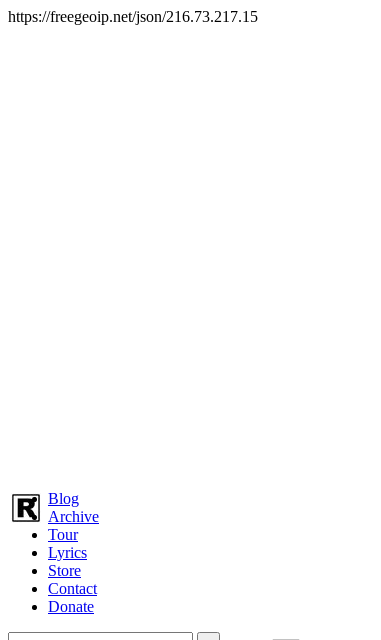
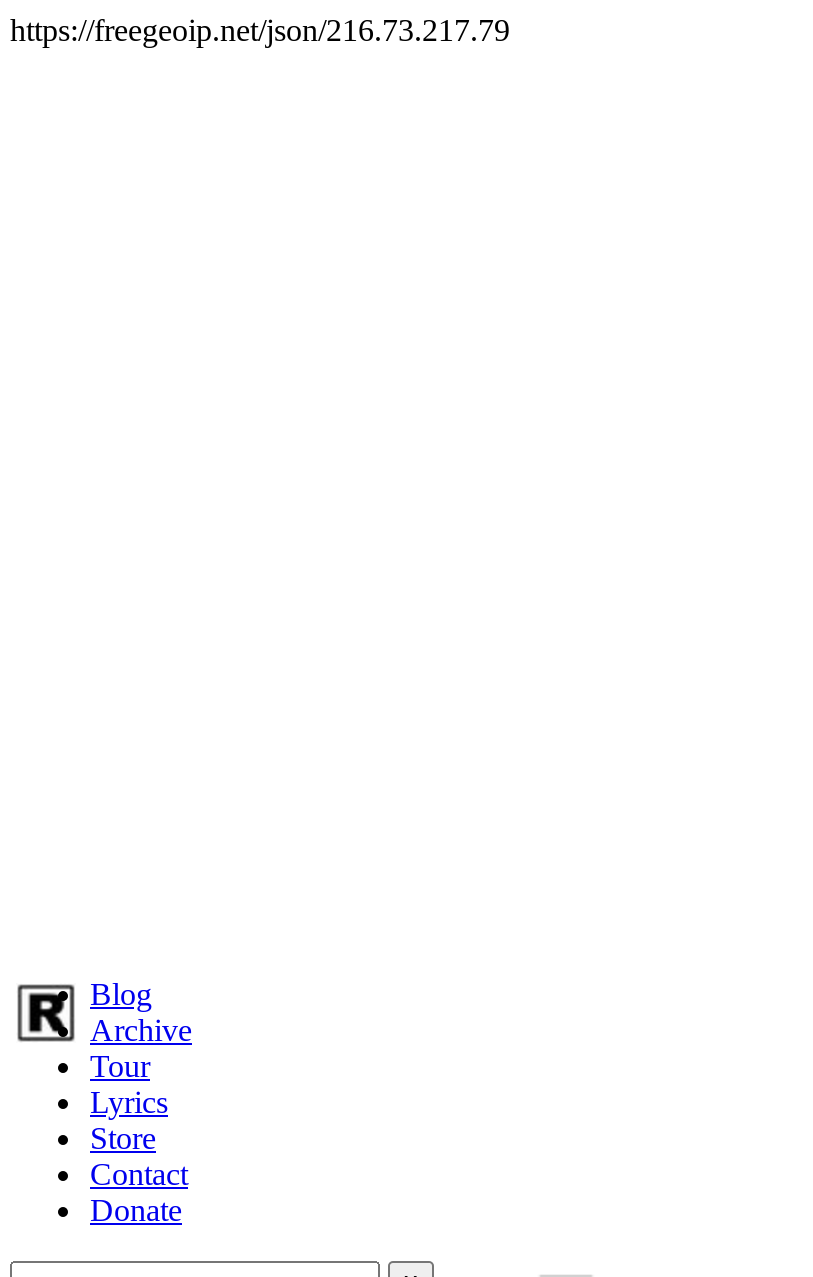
- https://freegeoip.net/json/216.73.217.15
+ https://freegeoip.net/json/216.73.217.79
